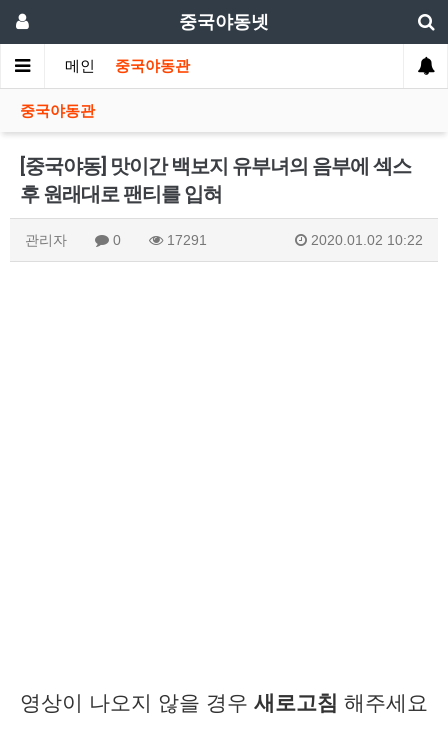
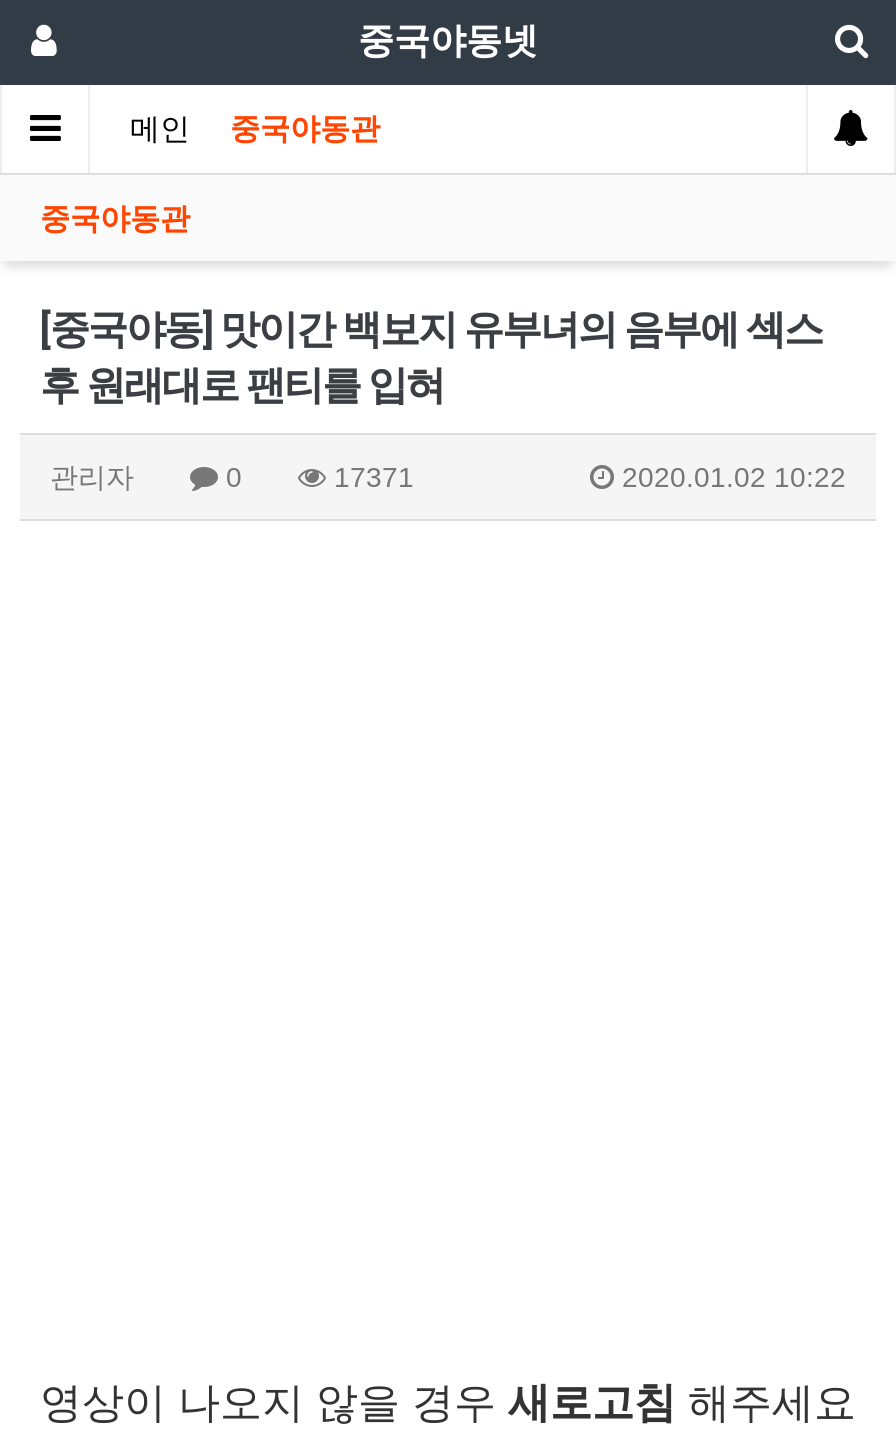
- 17291
+ 17371
